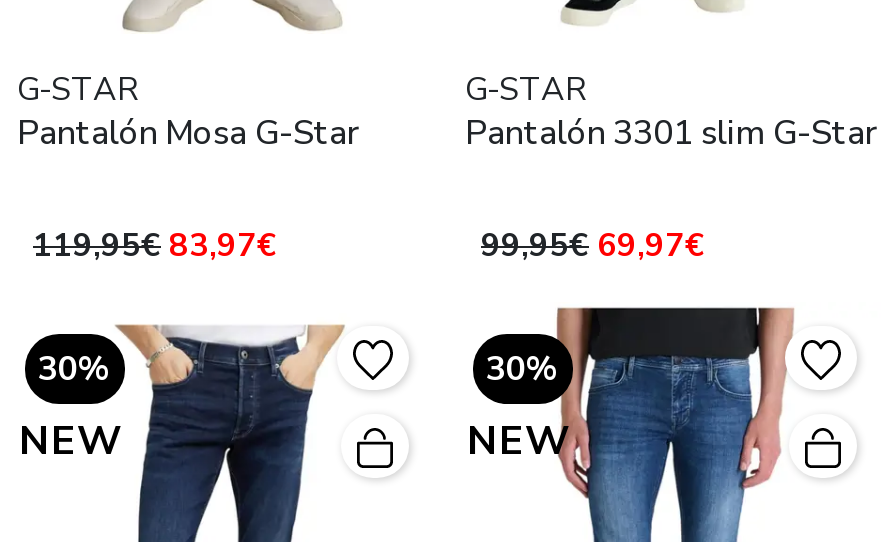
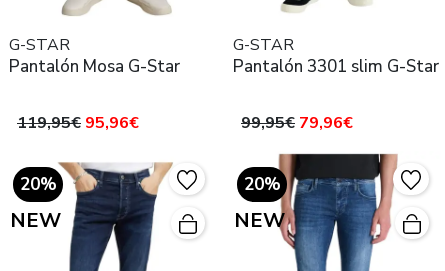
- 119,95€ 83,97€
+ 119,95€ 95,96€

- 99,95€ 69,97€
+ 99,95€ 79,96€

- 30%
+ 20%

- 30%
+ 20%
